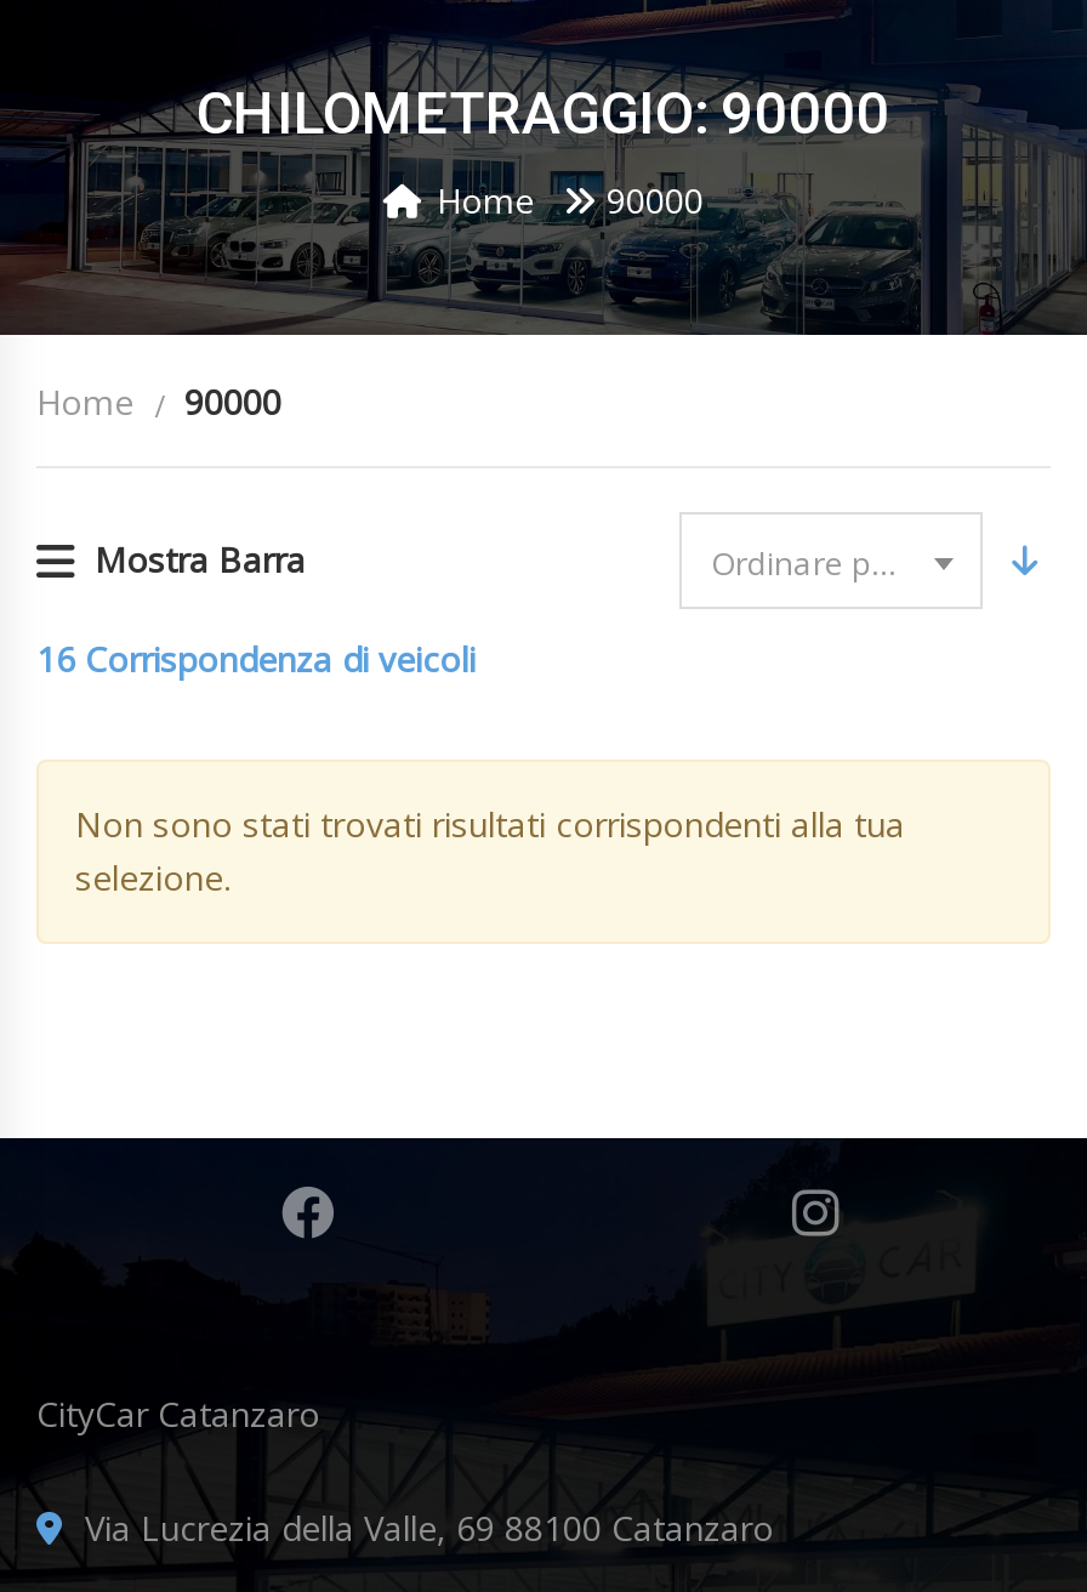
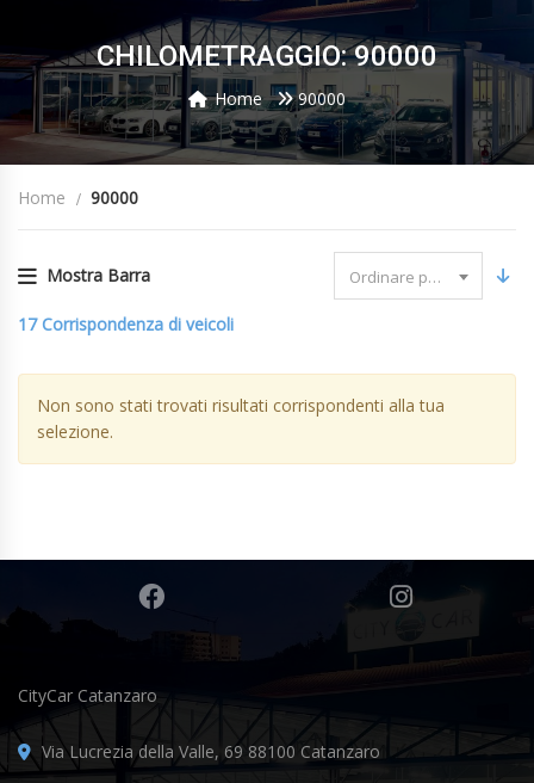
- 16 Corrispondenza di veicoli
+ 17 Corrispondenza di veicoli
